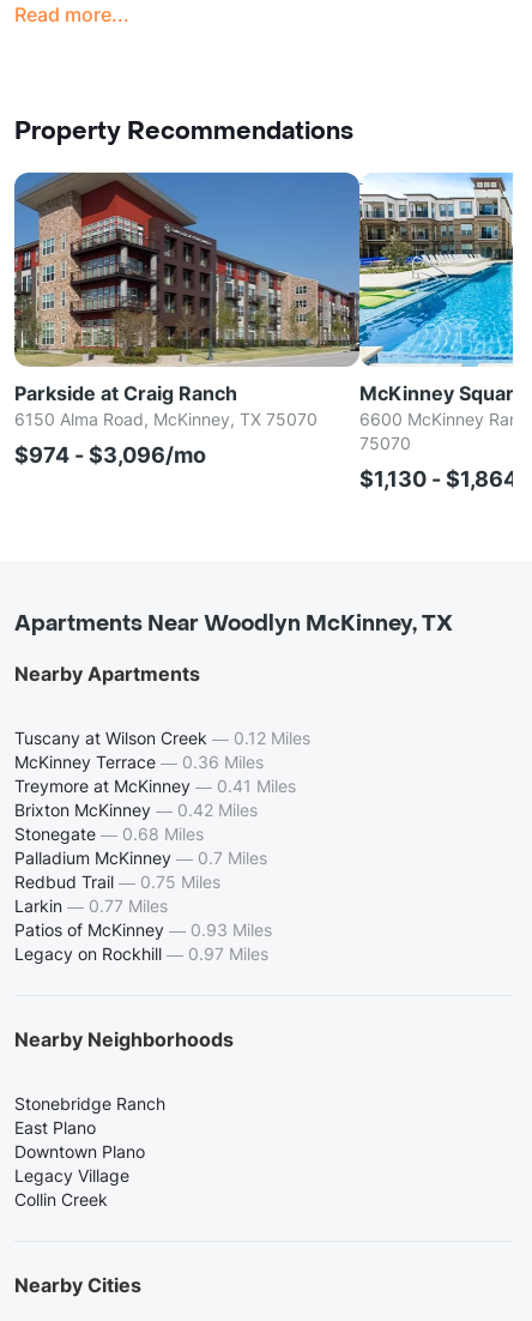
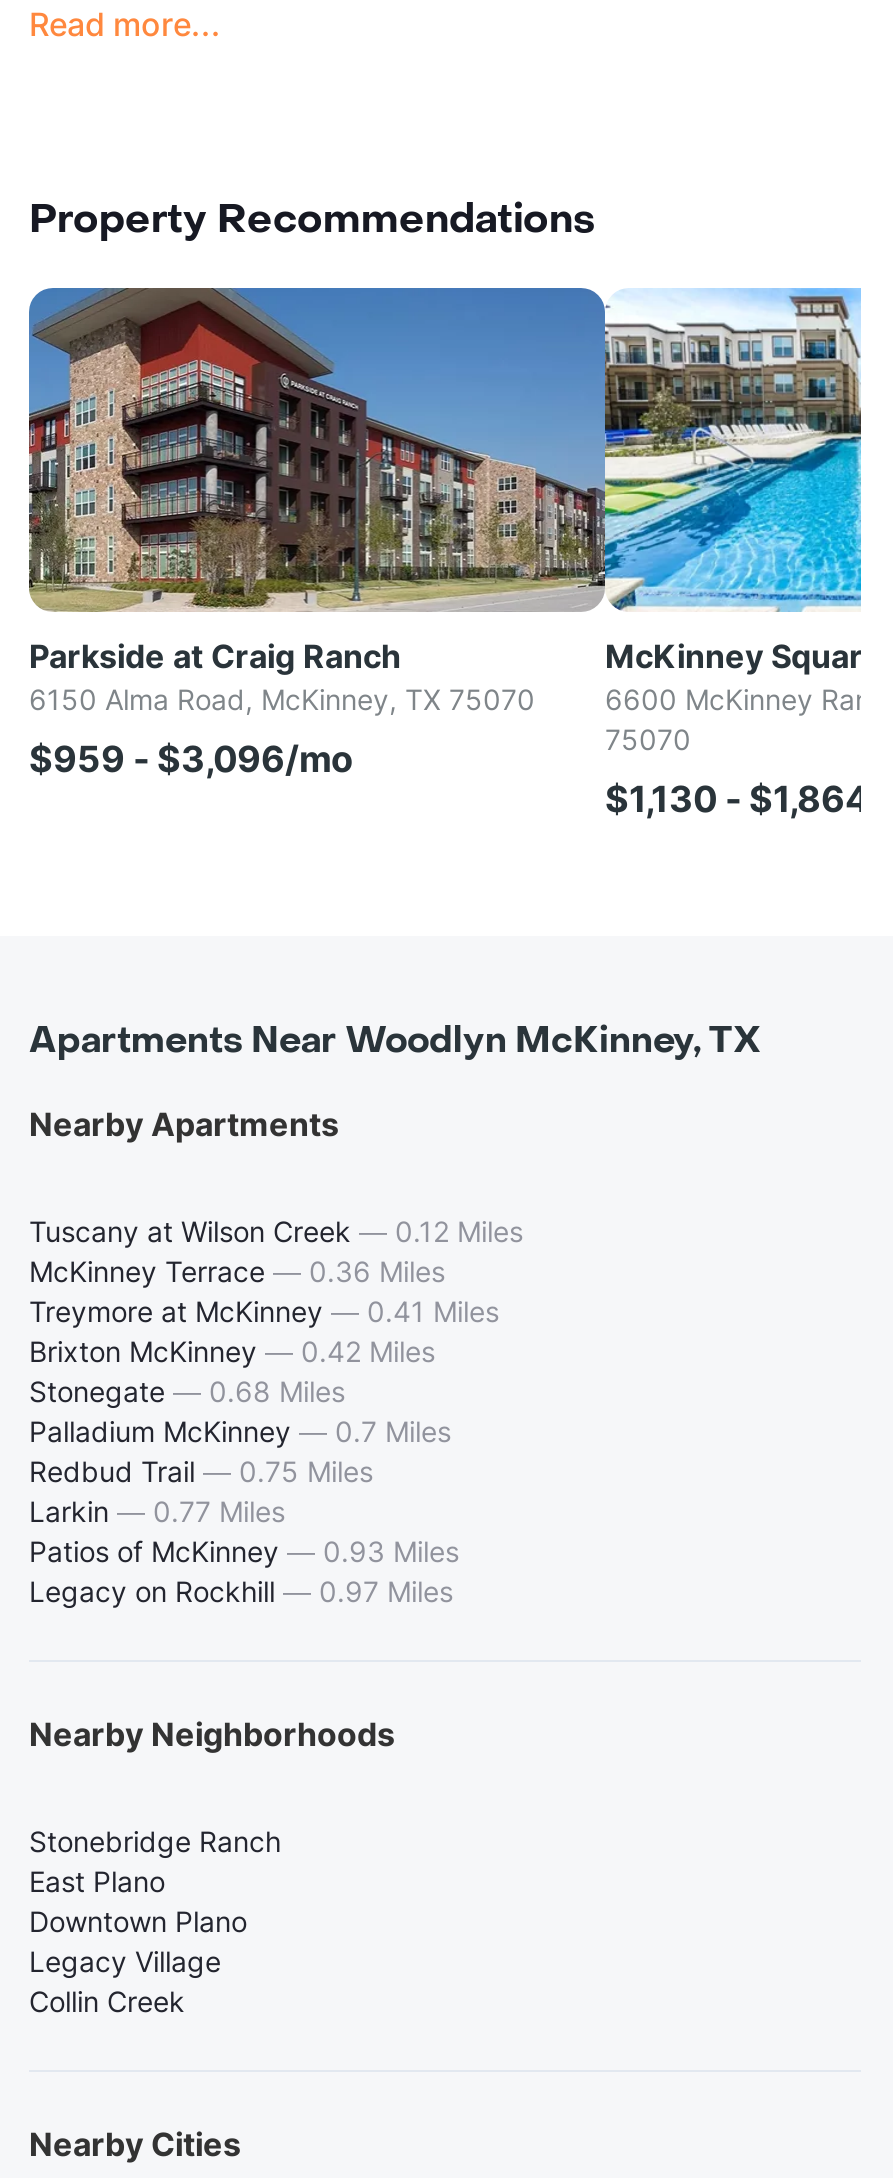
- $974 - $3,096/mo
+ $959 - $3,096/mo
